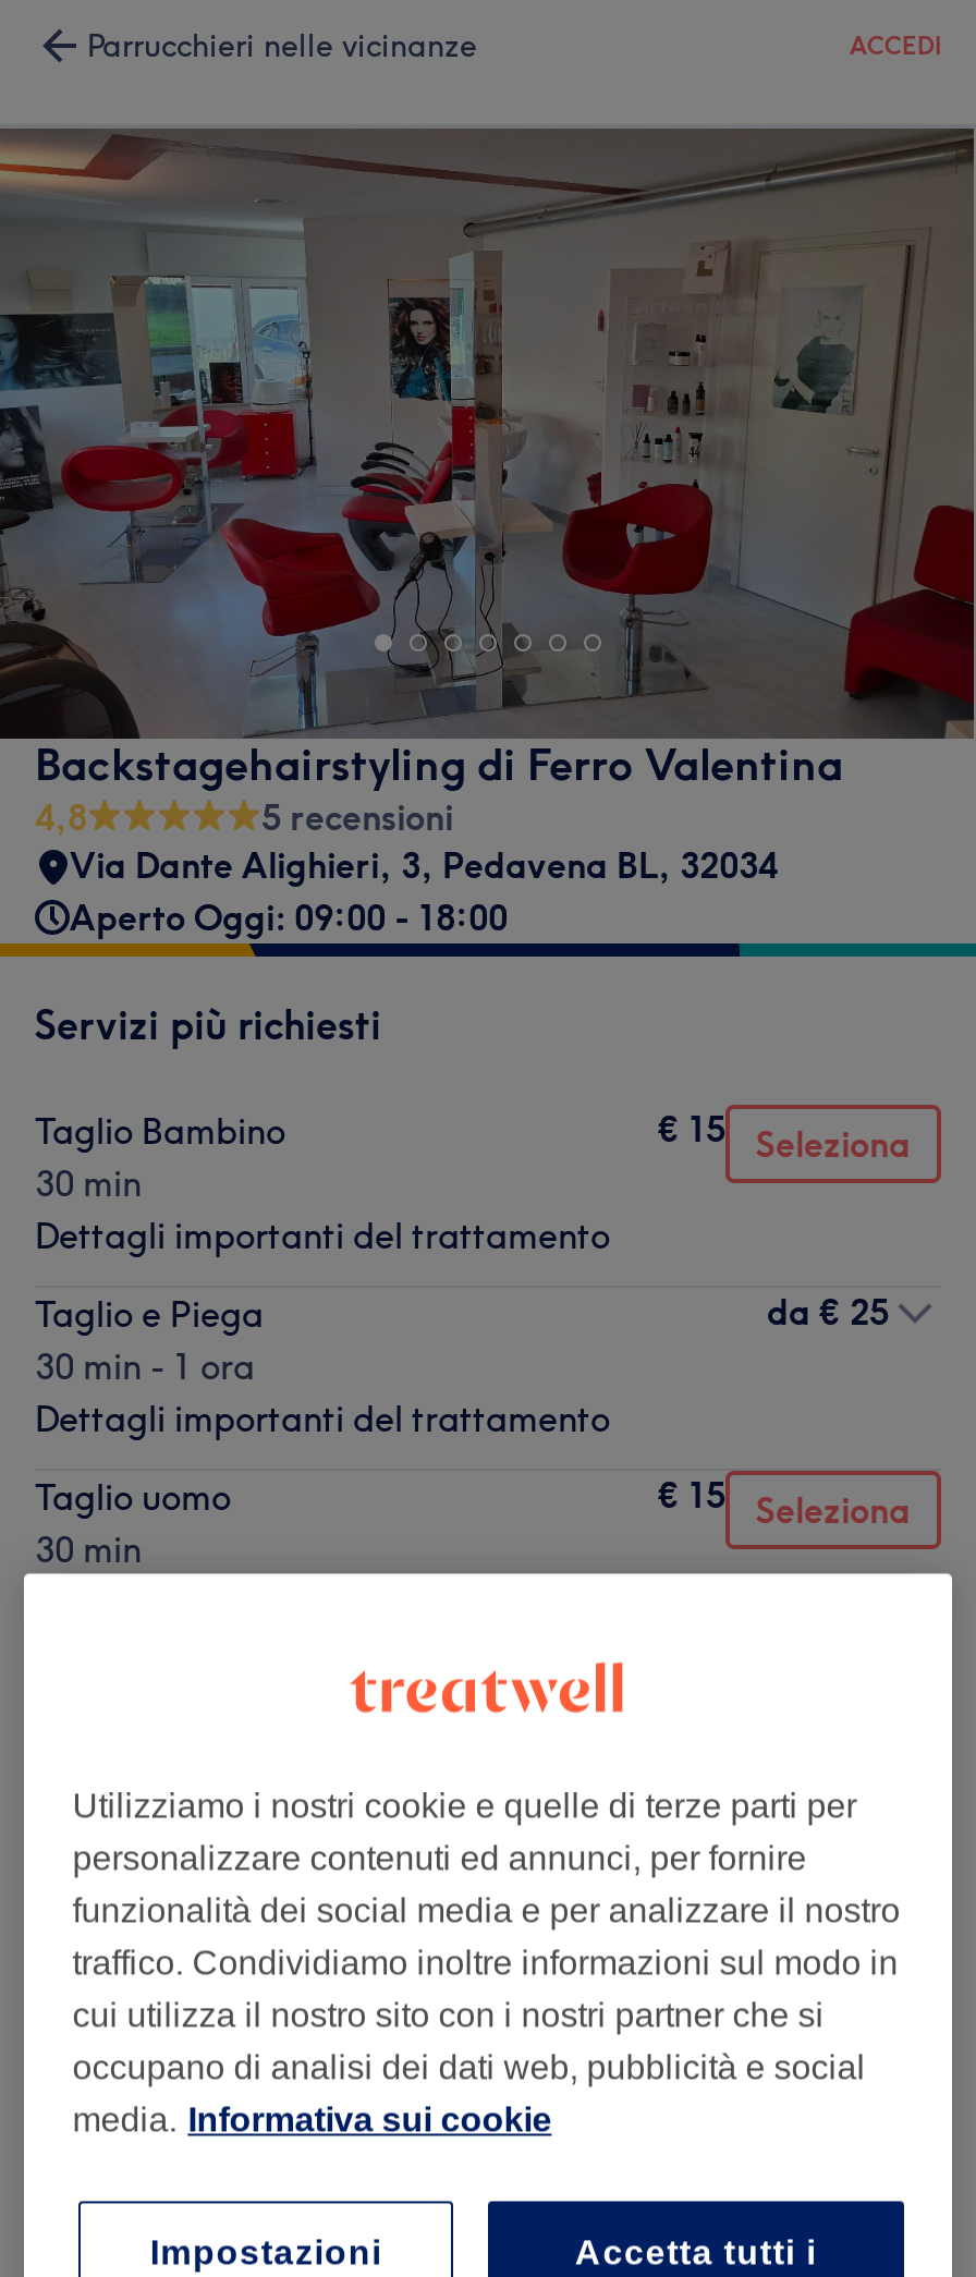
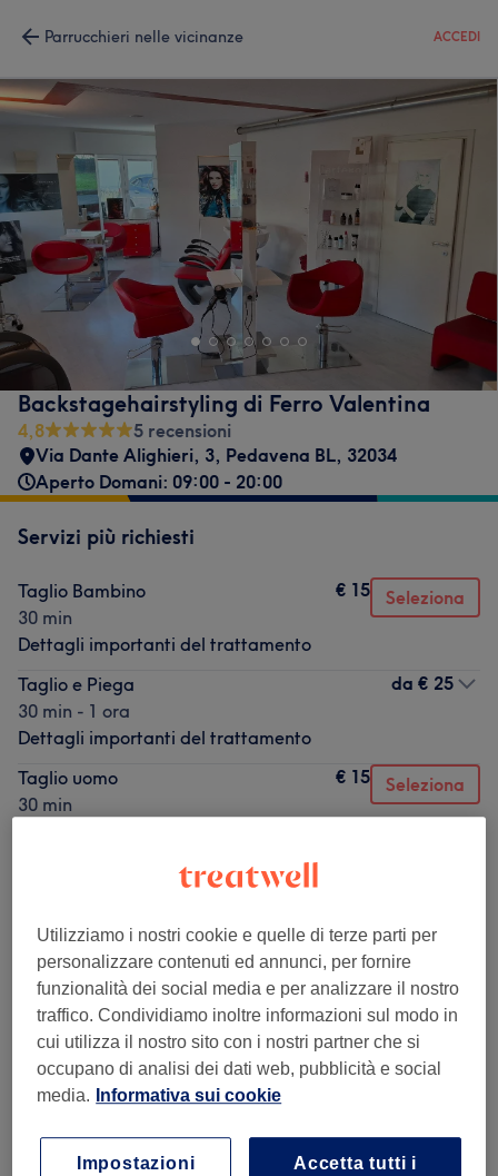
- Aperto Oggi: 09:00 - 18:00
+ Aperto Domani: 09:00 - 20:00
